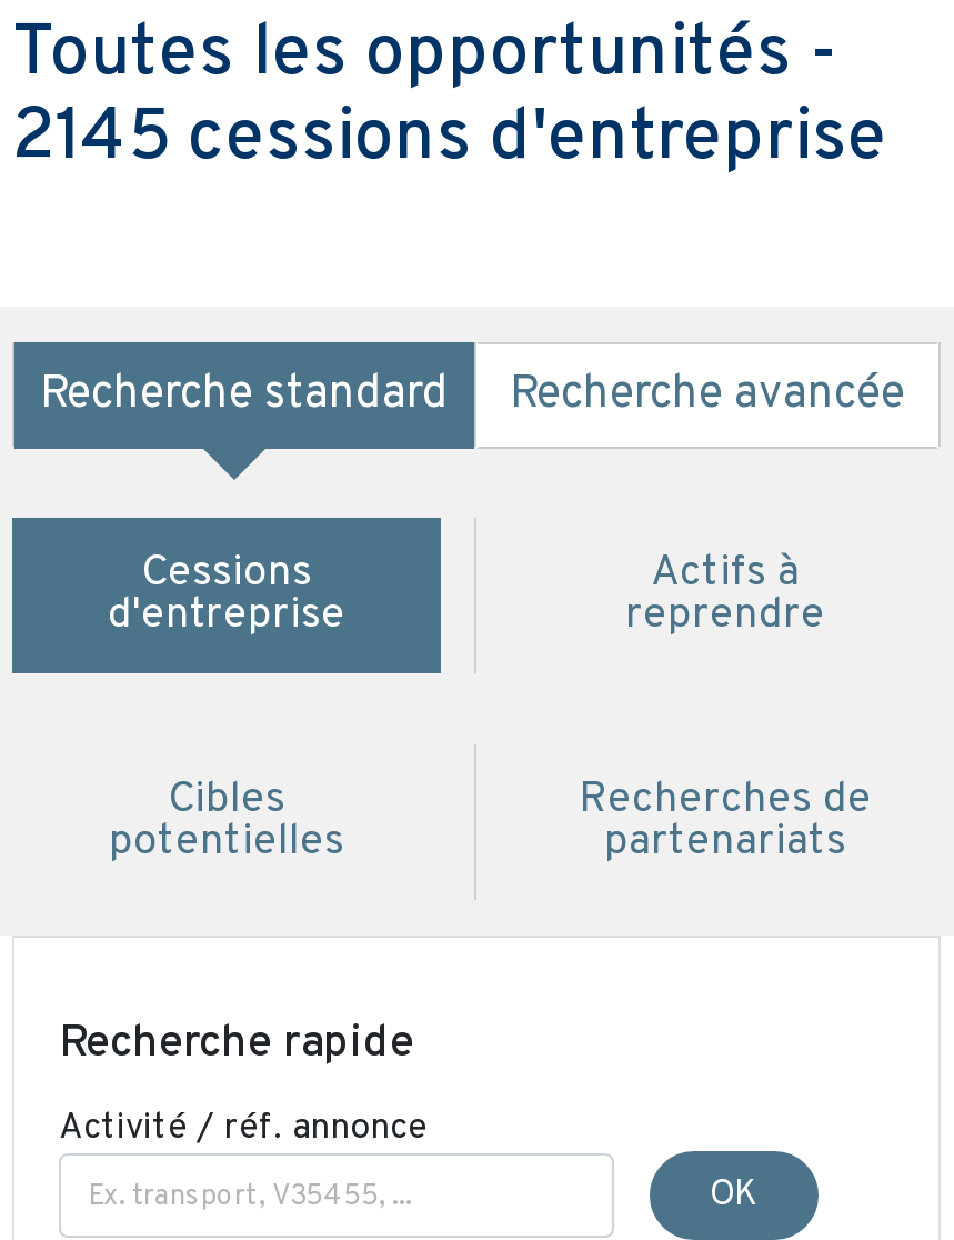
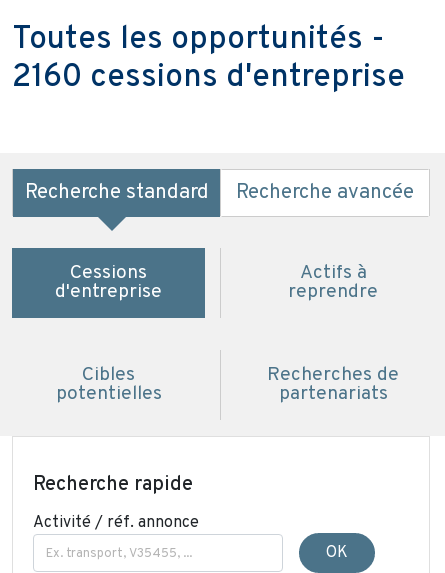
- 2145 cessions d'entreprise
+ 2160 cessions d'entreprise
